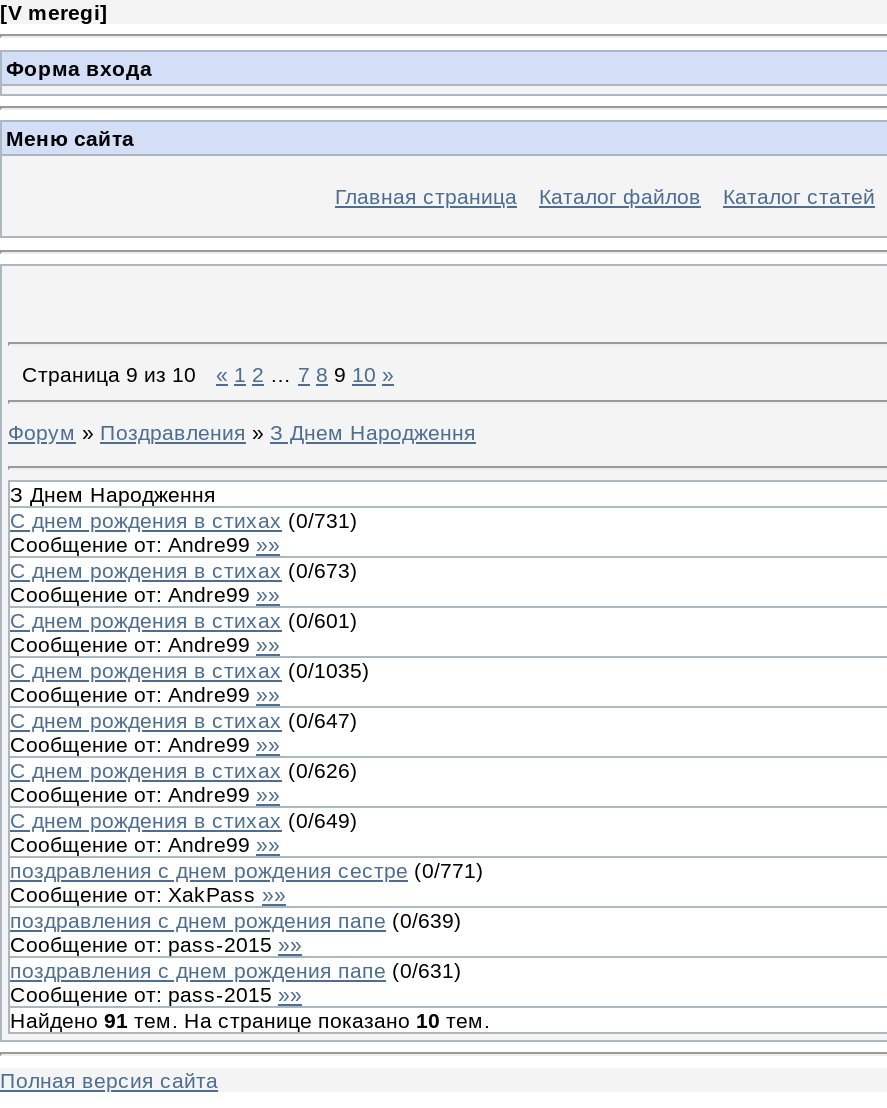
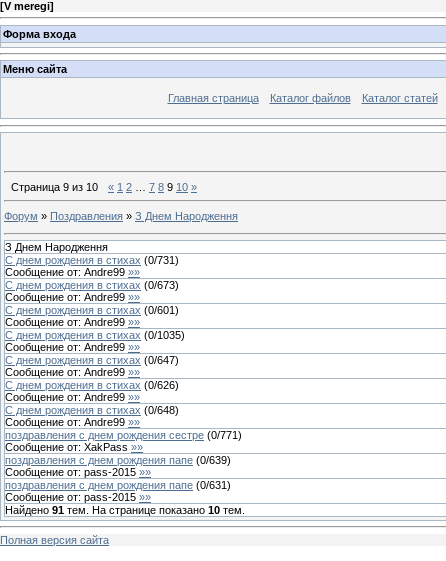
- С днем рождения в стихах (0/649)
+ С днем рождения в стихах (0/648)
